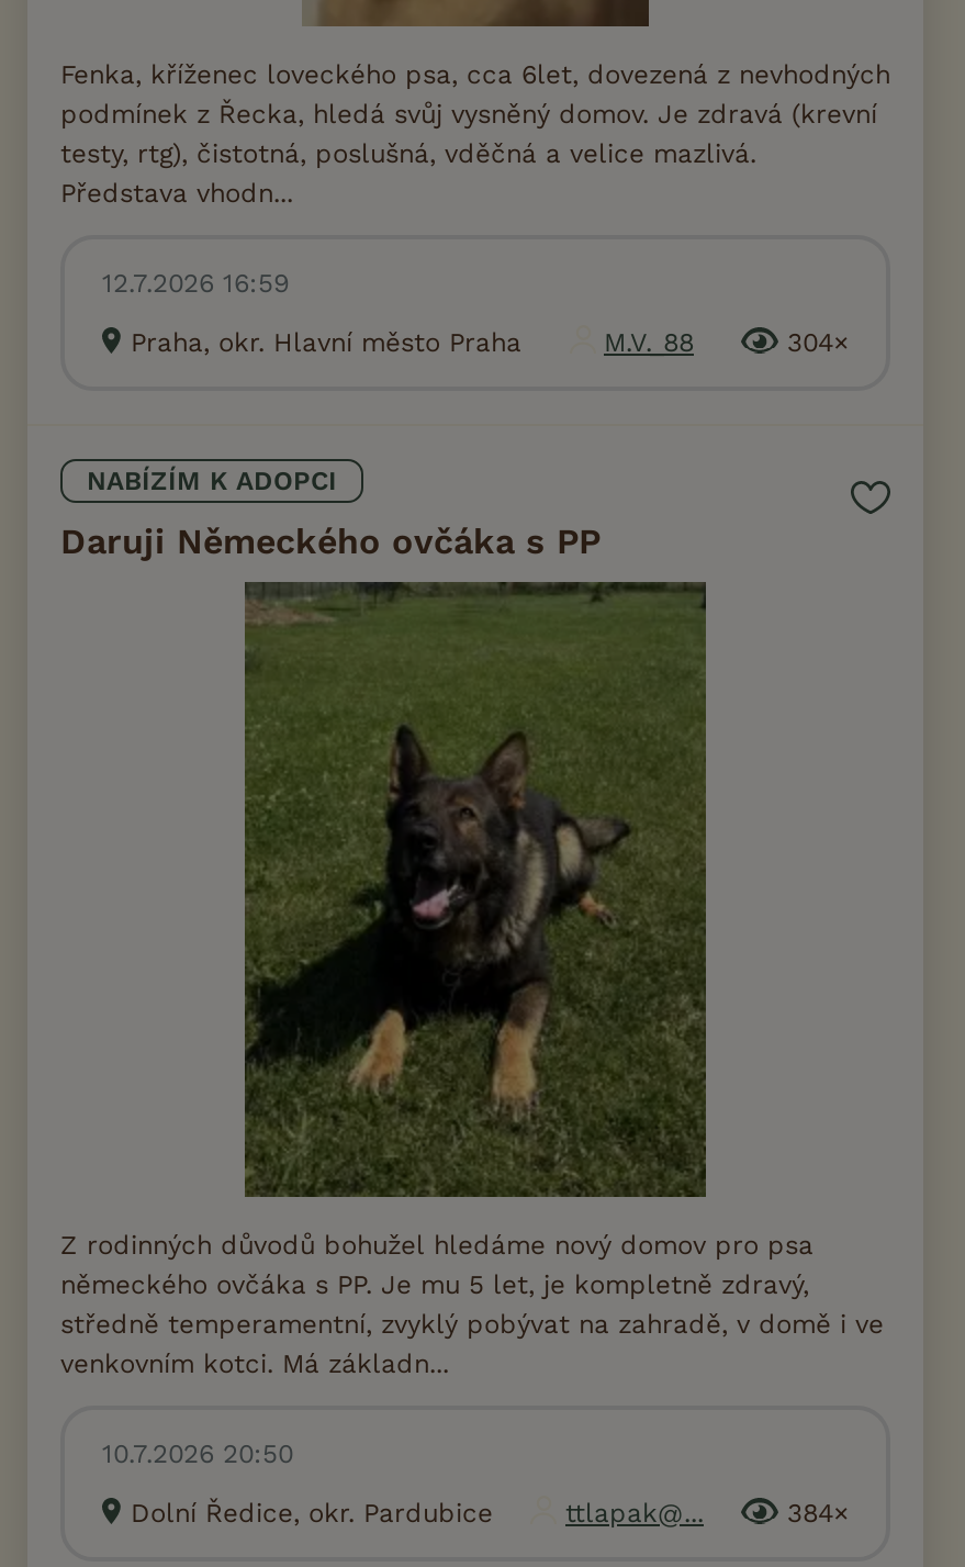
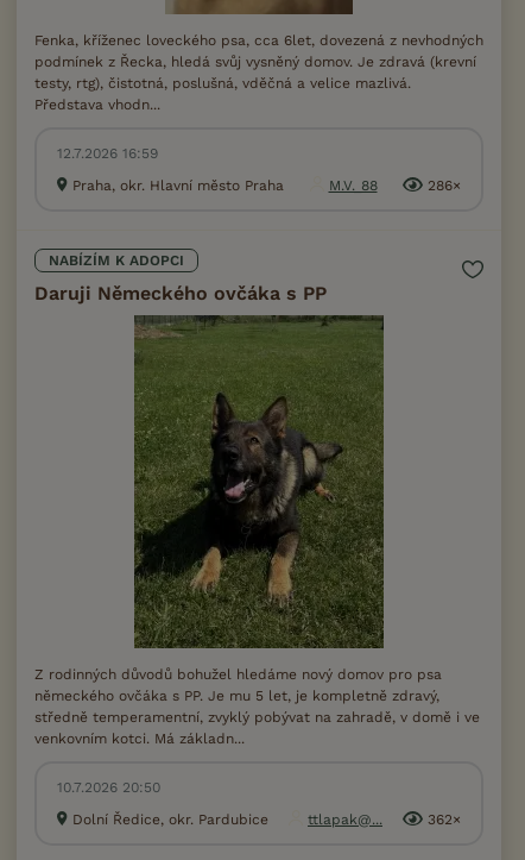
- 304×
+ 286×

- 384×
+ 362×
